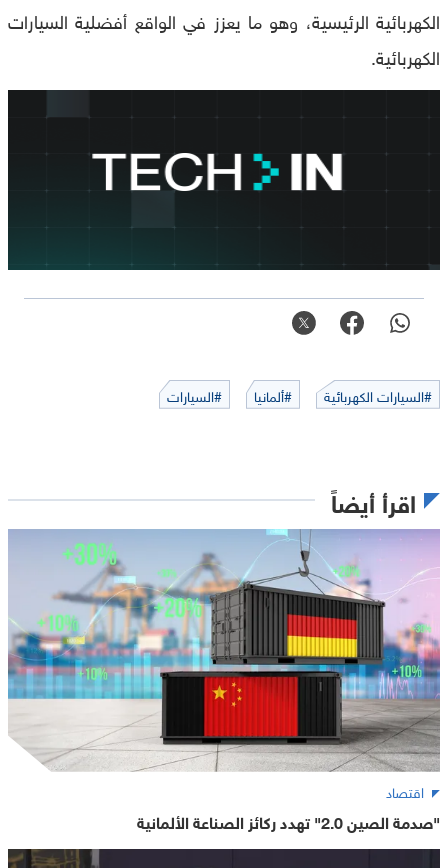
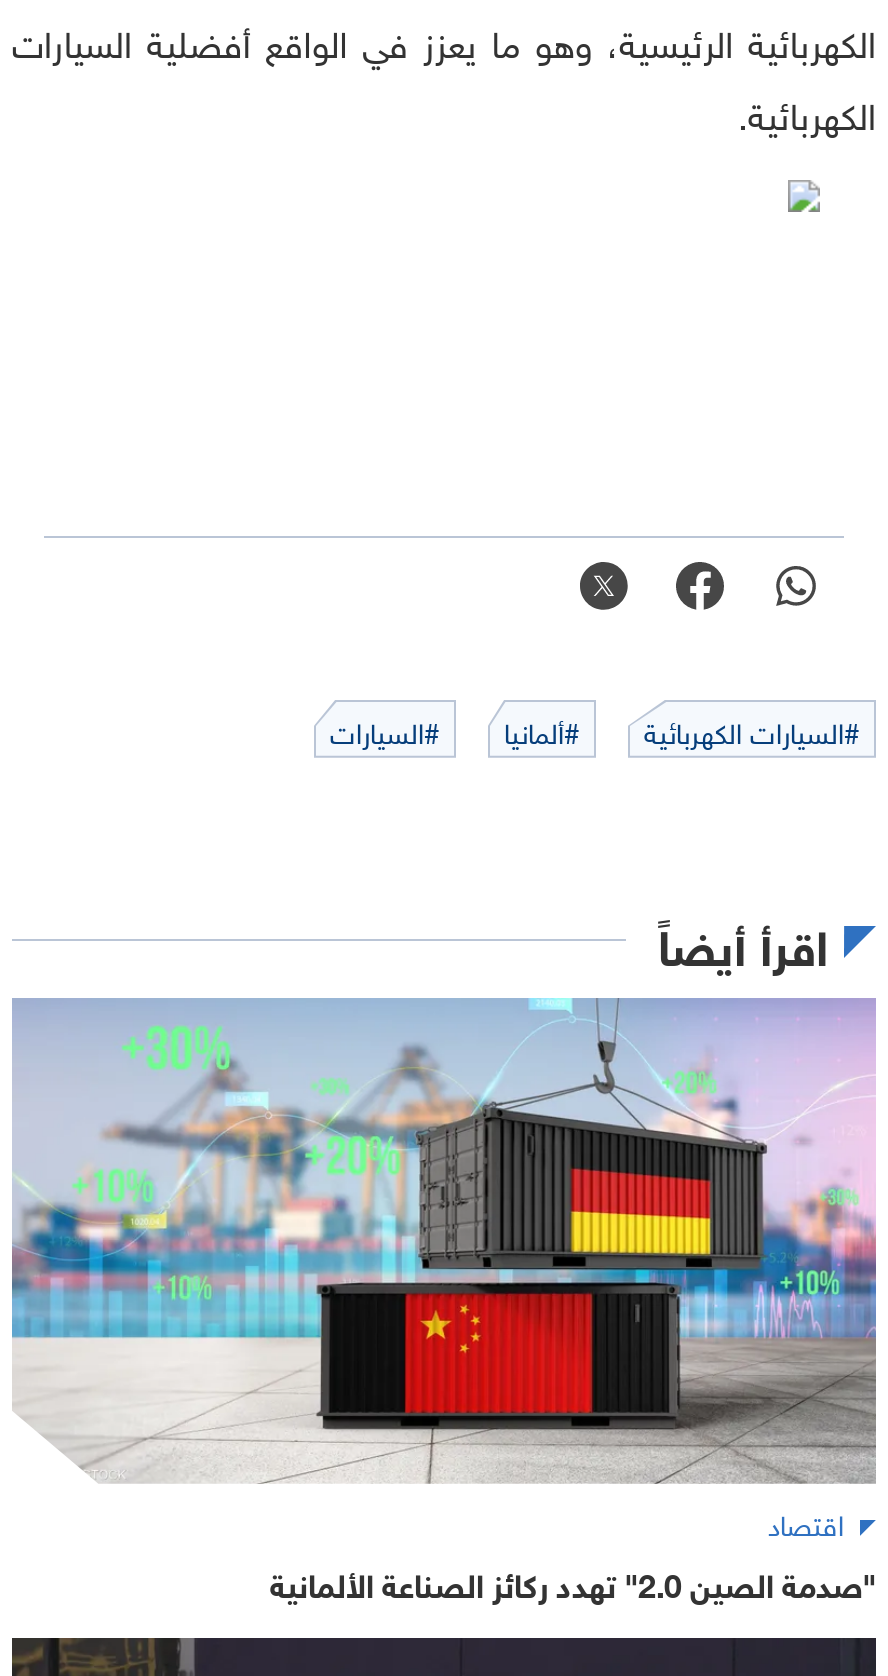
- [image]
